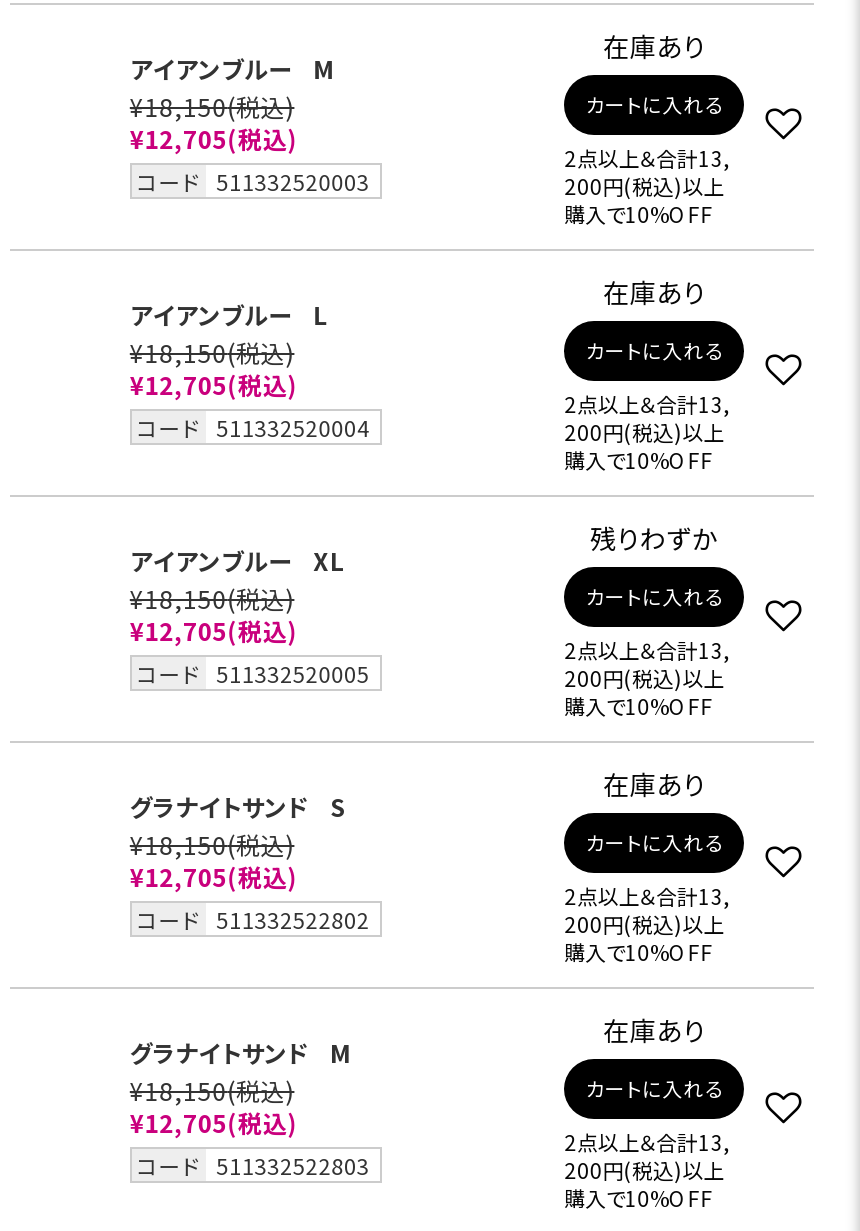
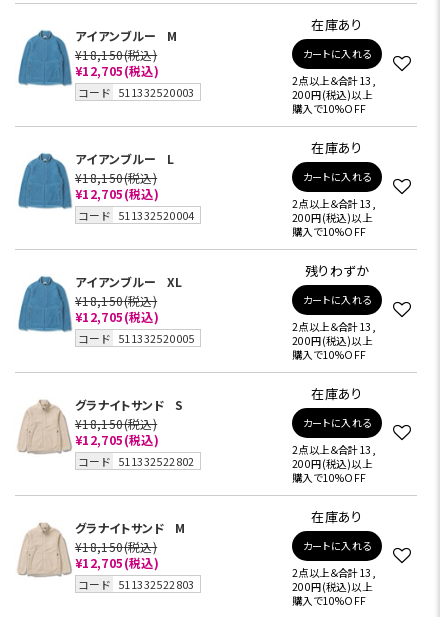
+ [image]

+ [image]

+ [image]

+ [image]

+ [image]
